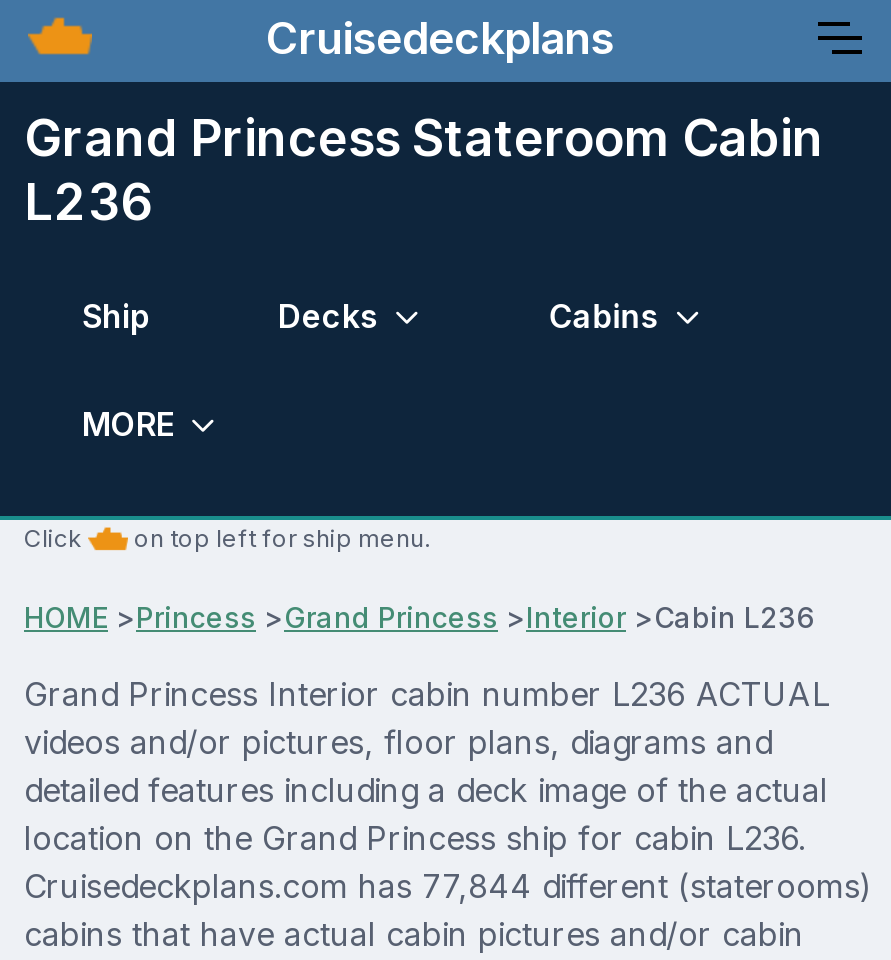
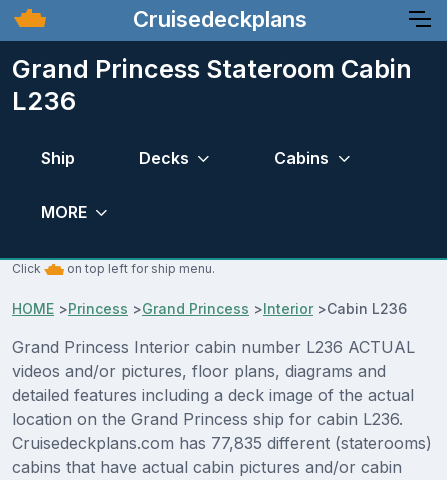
- Cruisedeckplans.com has 77,844 different (staterooms)
+ Cruisedeckplans.com has 77,835 different (staterooms)
